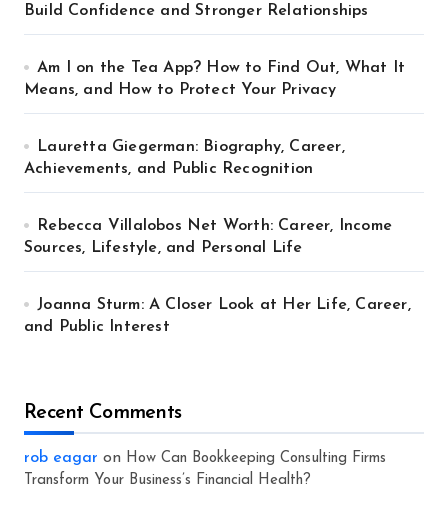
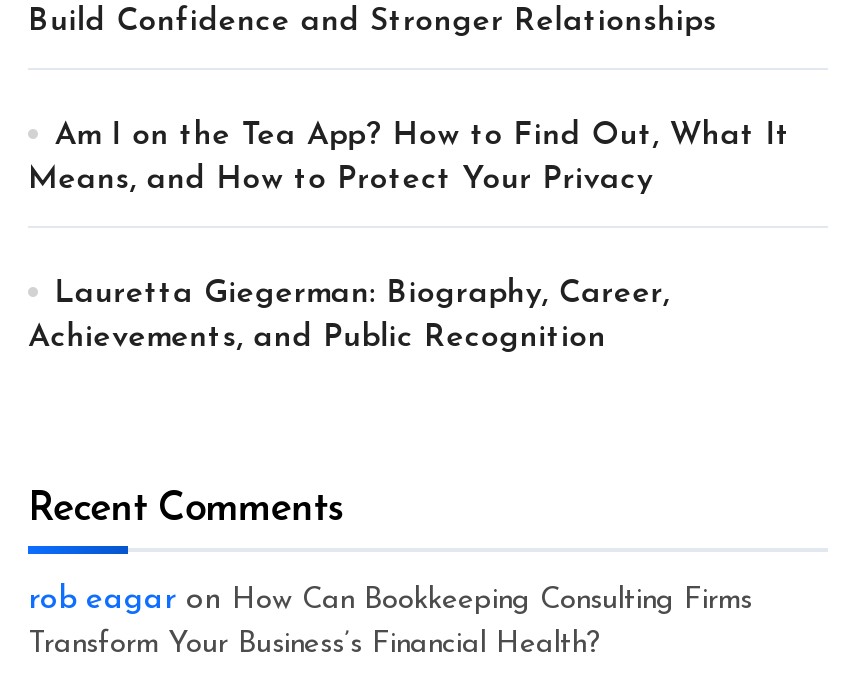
- Rebecca Villalobos Net Worth: Career, Income
- Sources, Lifestyle, and Personal Life

- Joanna Sturm: A Closer Look at Her Life, Career,
- and Public Interest
